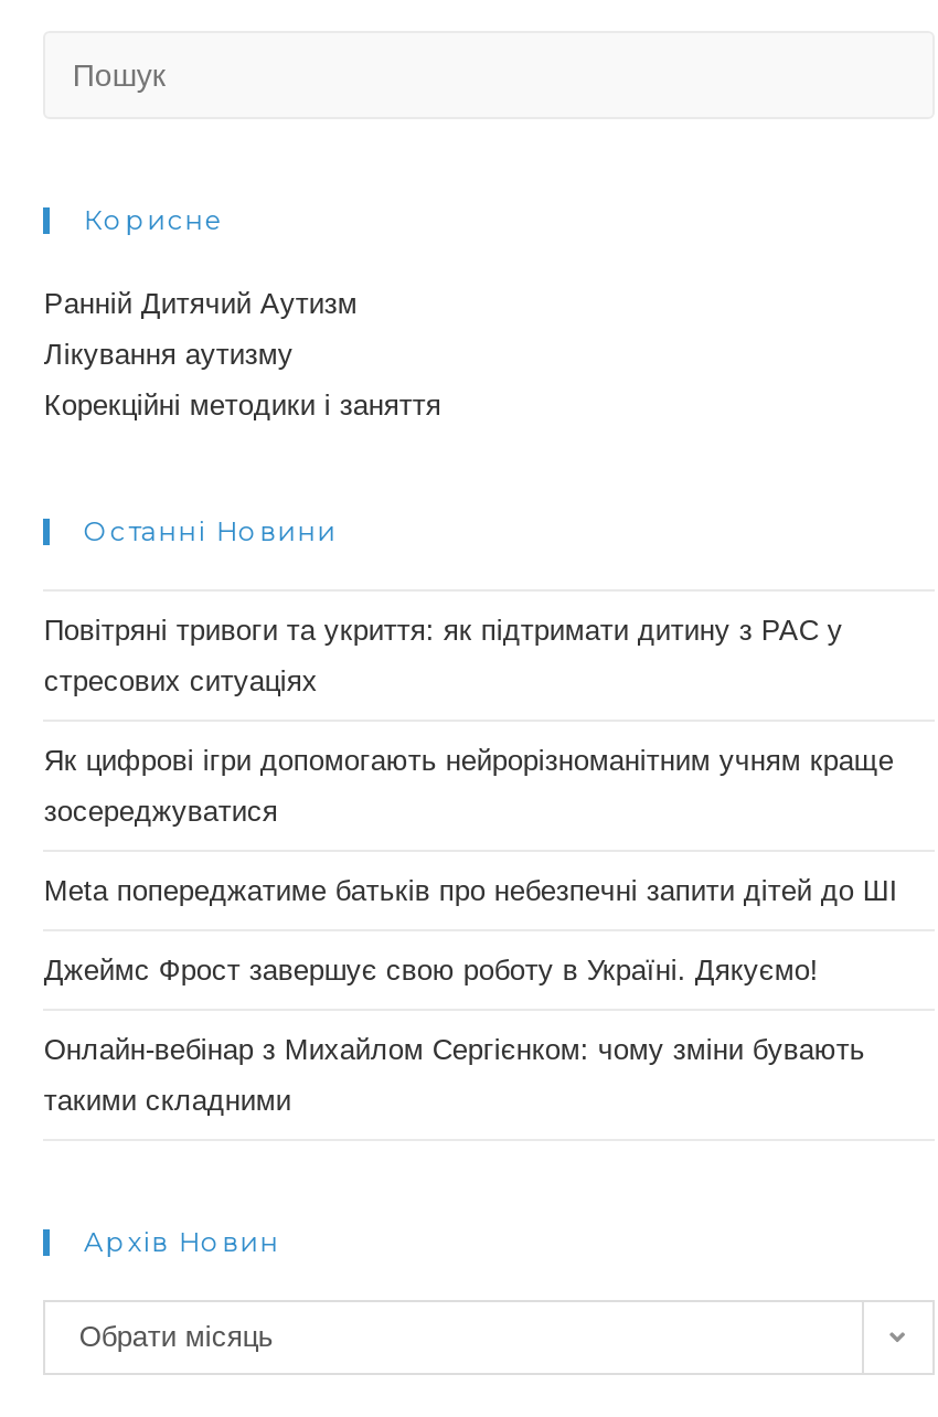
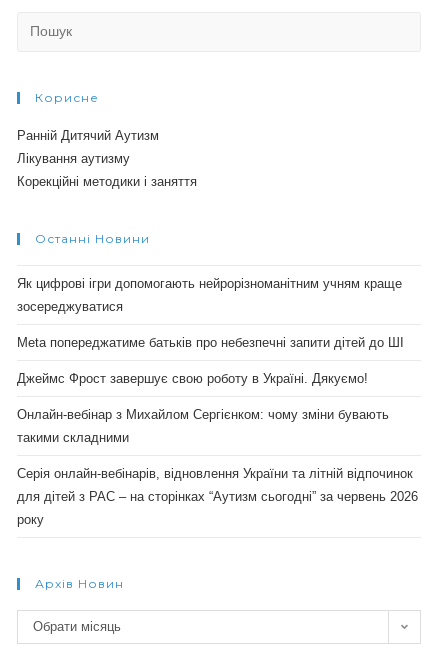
- Повітряні тривоги та укриття: як підтримати дитину з РАС у
- стресових ситуаціях

moved up: Як цифрові ігри допомогають нейрорізноманітним учням краще | зосереджуватися | Meta попереджатиме батьків про небезпечні запити дітей до ШІ | Джеймс Фрост завершує свою роботу в Україні. Дякуємо! | Онлайн-вебінар з Михайлом Сергієнком: чому зміни бувають | такими складними

+ Серія онлайн-вебінарів, відновлення України та літній відпочинок
+ для дітей з РАС – на сторінках “Аутизм сьогодні” за червень 2026
+ року
